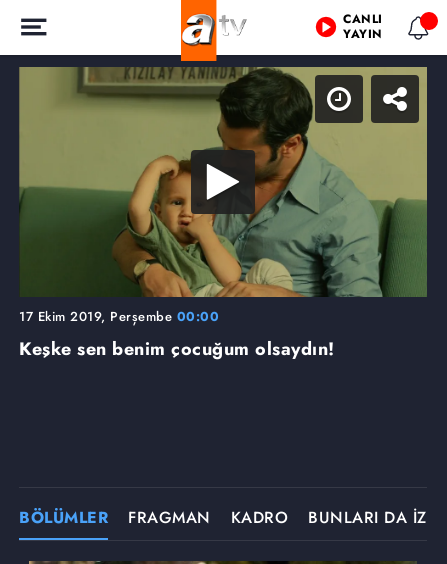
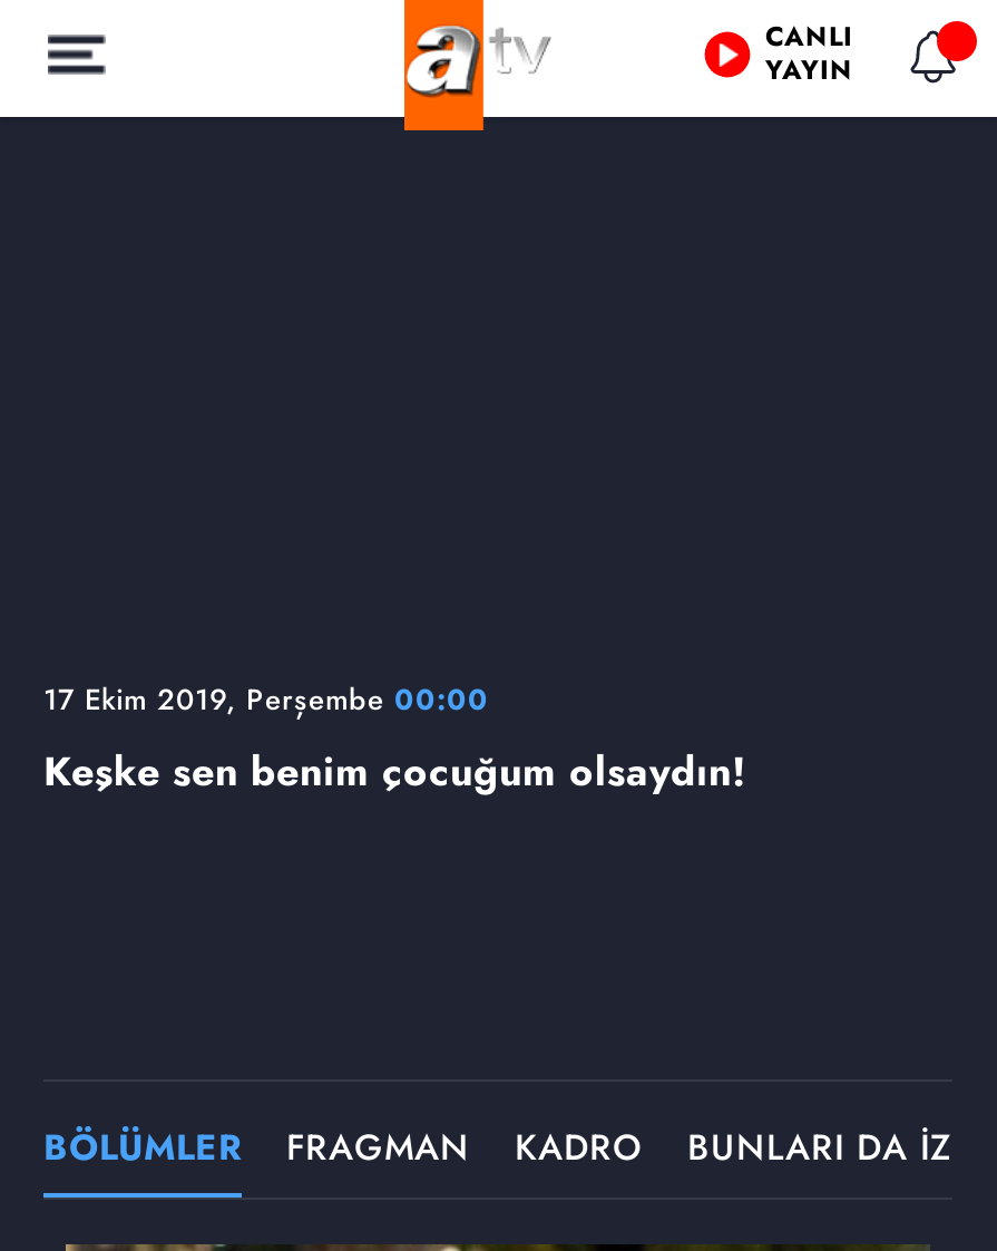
- [image]
